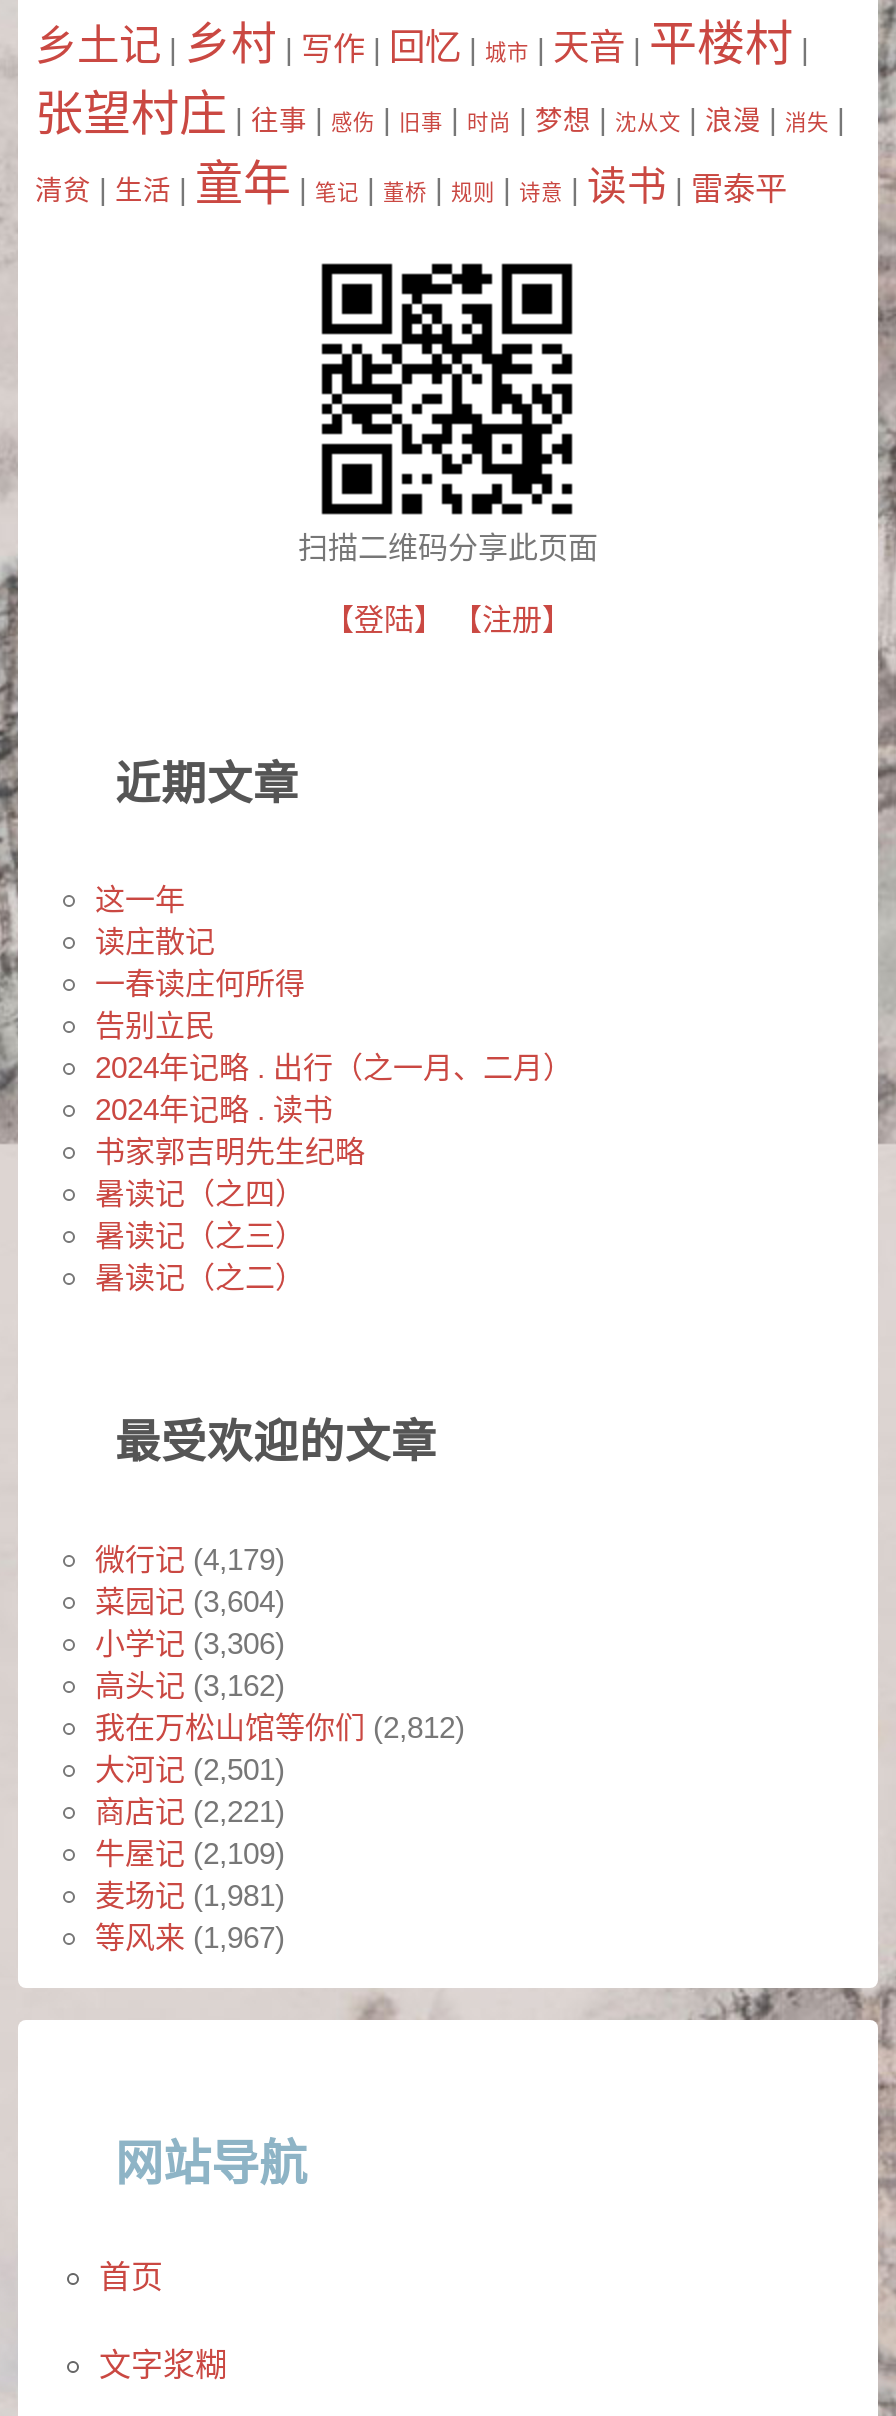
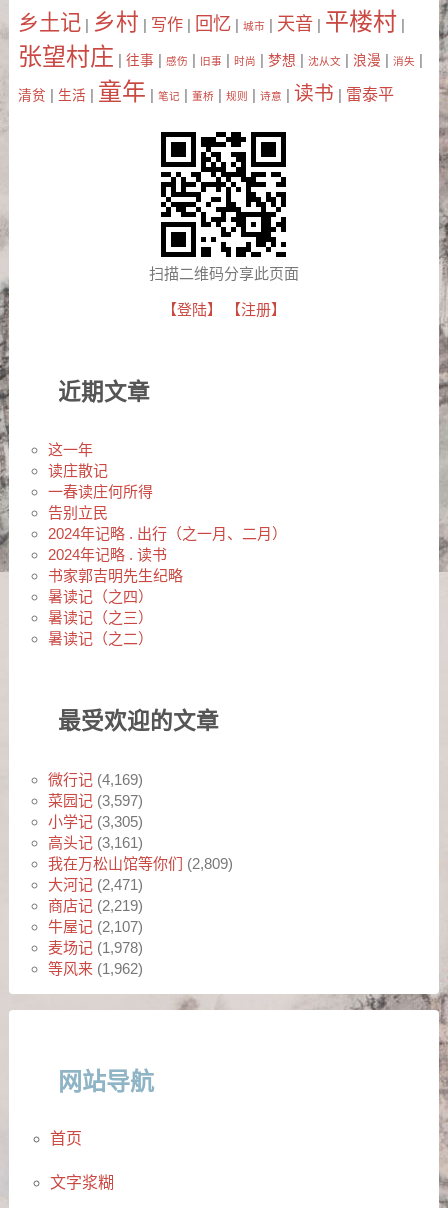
- 微行记 (4,179)
+ 微行记 (4,169)

- 菜园记 (3,604)
+ 菜园记 (3,597)

- 小学记 (3,306)
+ 小学记 (3,305)

- 高头记 (3,162)
+ 高头记 (3,161)

- 我在万松山馆等你们 (2,812)
+ 我在万松山馆等你们 (2,809)

- 大河记 (2,501)
+ 大河记 (2,471)

- 商店记 (2,221)
+ 商店记 (2,219)

- 牛屋记 (2,109)
+ 牛屋记 (2,107)

- 麦场记 (1,981)
+ 麦场记 (1,978)

- 等风来 (1,967)
+ 等风来 (1,962)
